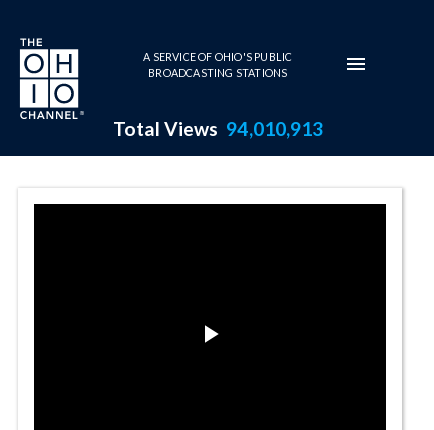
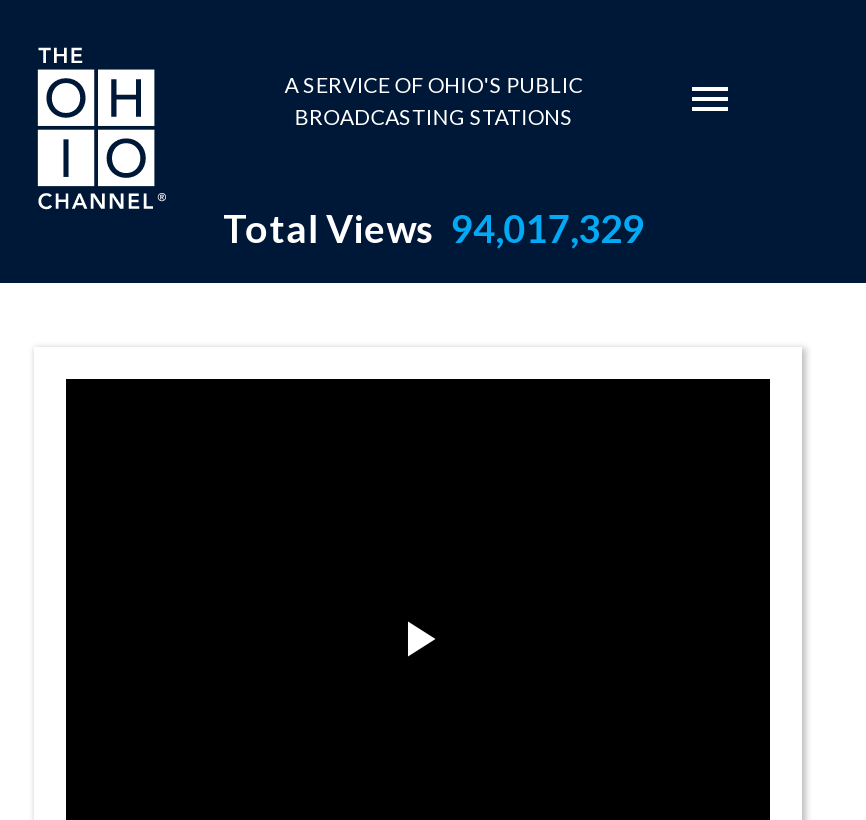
- Total Views 94,010,913
+ Total Views 94,017,329
